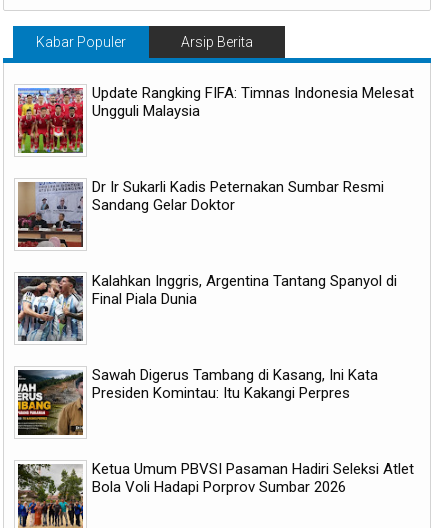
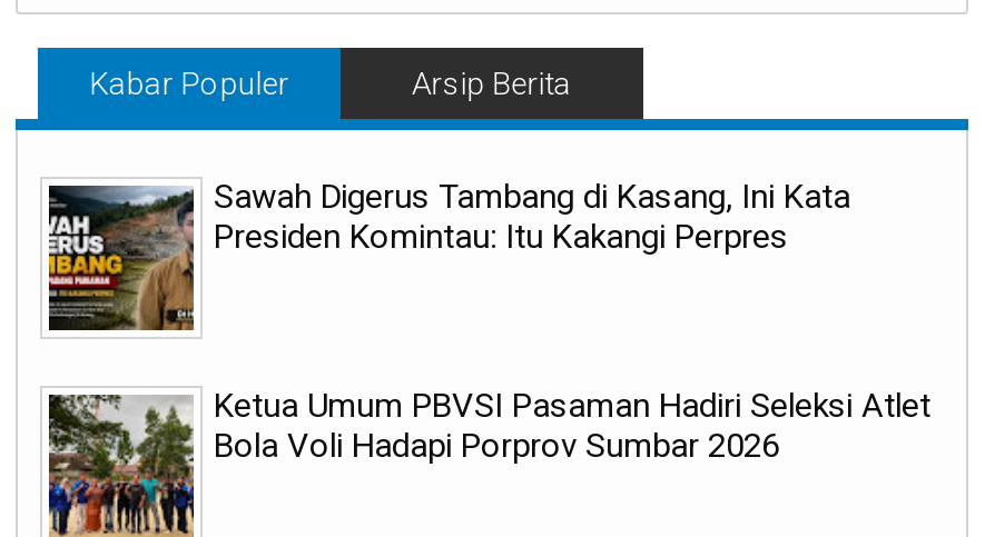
- [image]
- Update Rangking FIFA: Timnas Indonesia Melesat
- Ungguli Malaysia

- [image]
- Dr Ir Sukarli Kadis Peternakan Sumbar Resmi
- Sandang Gelar Doktor

- [image]
- Kalahkan Inggris, Argentina Tantang Spanyol di
- Final Piala Dunia
